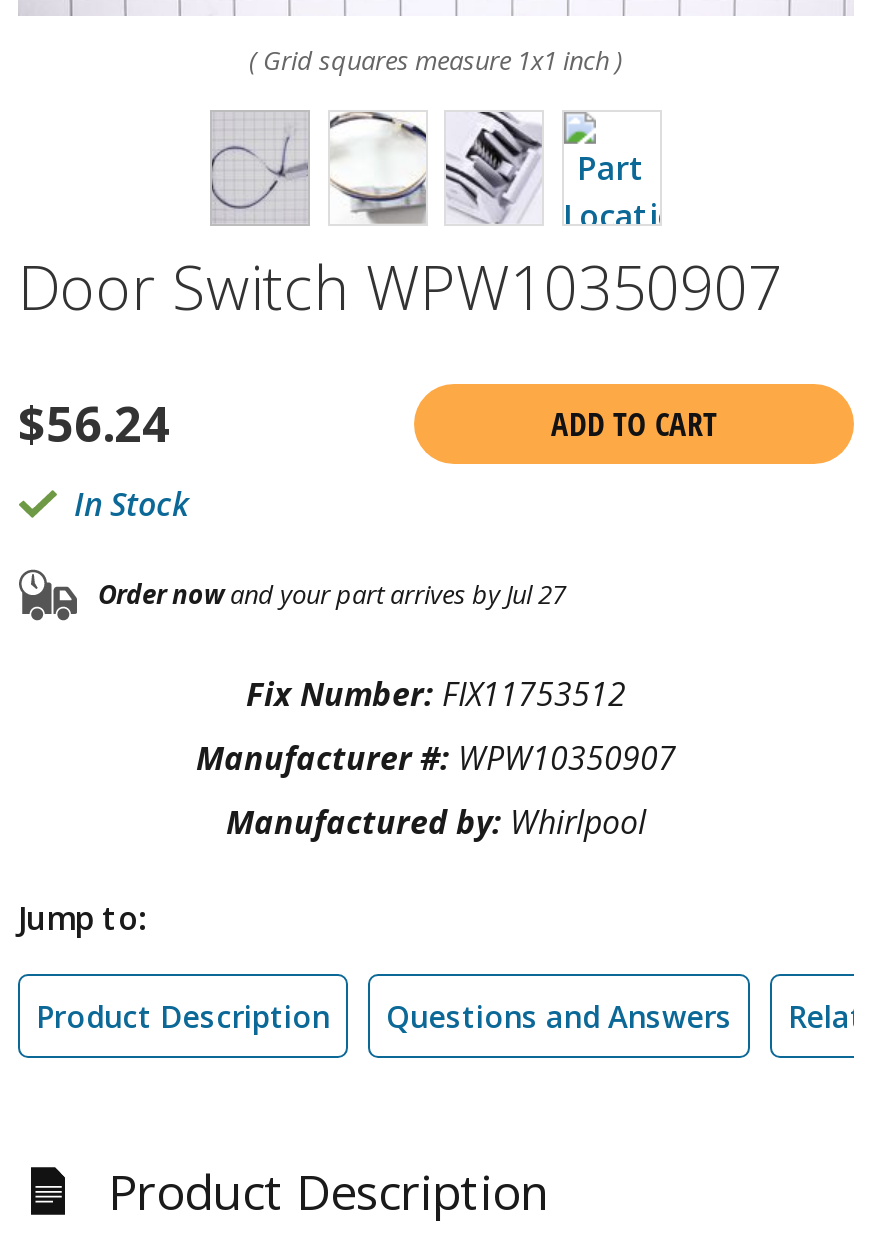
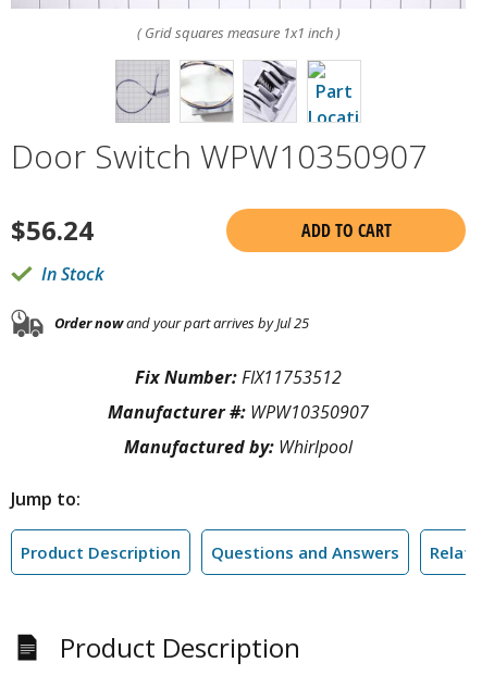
- Order nowand your part arrives by Jul 27
+ Order nowand your part arrives by Jul 25
